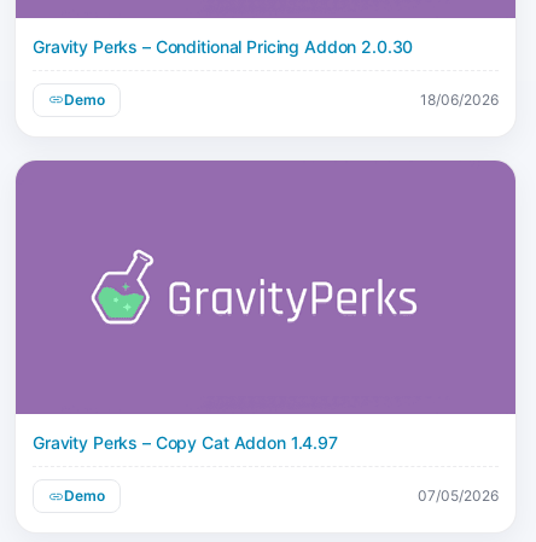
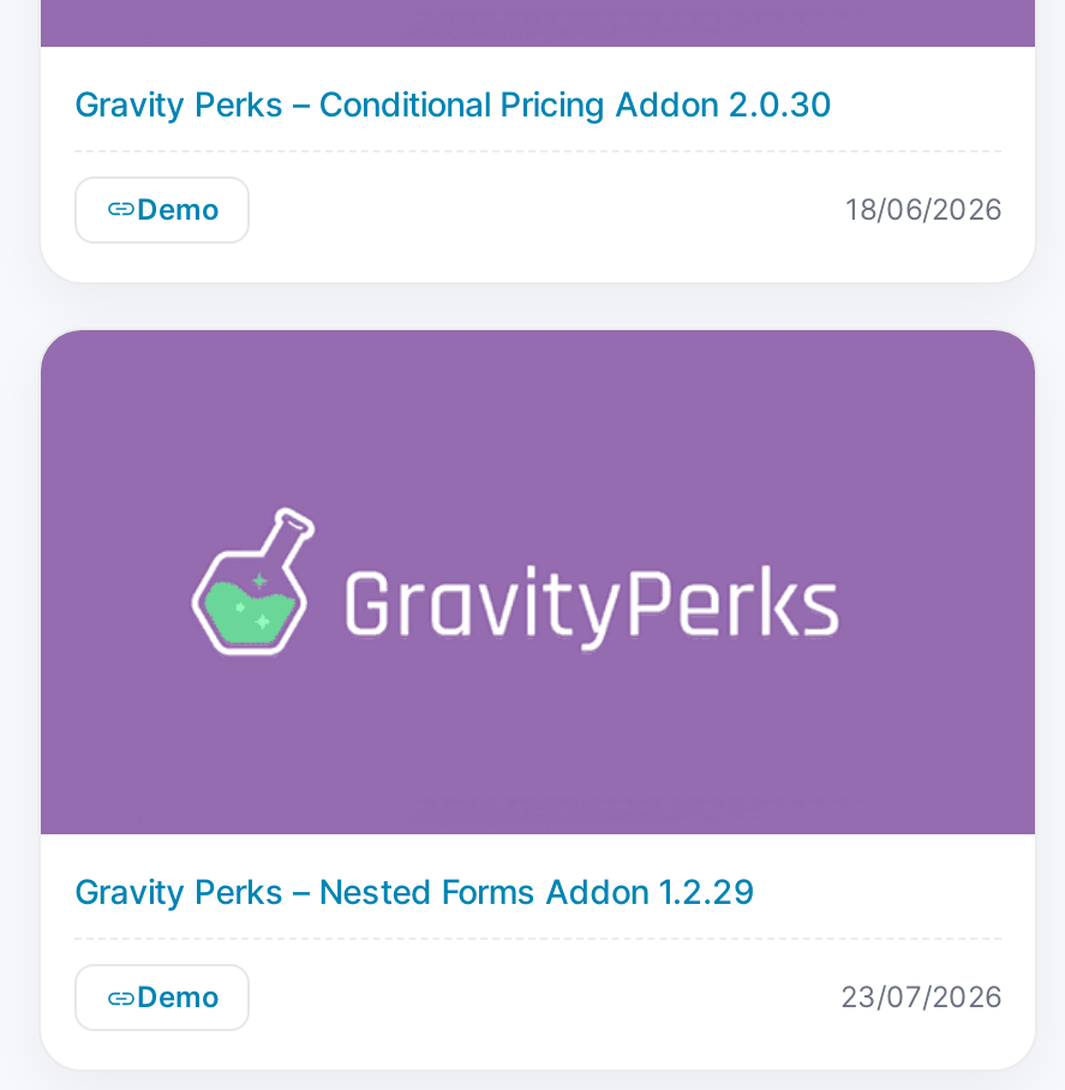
- Gravity Perks – Copy Cat Addon 1.4.97
+ Gravity Perks – Nested Forms Addon 1.2.29

- 07/05/2026
+ 23/07/2026
